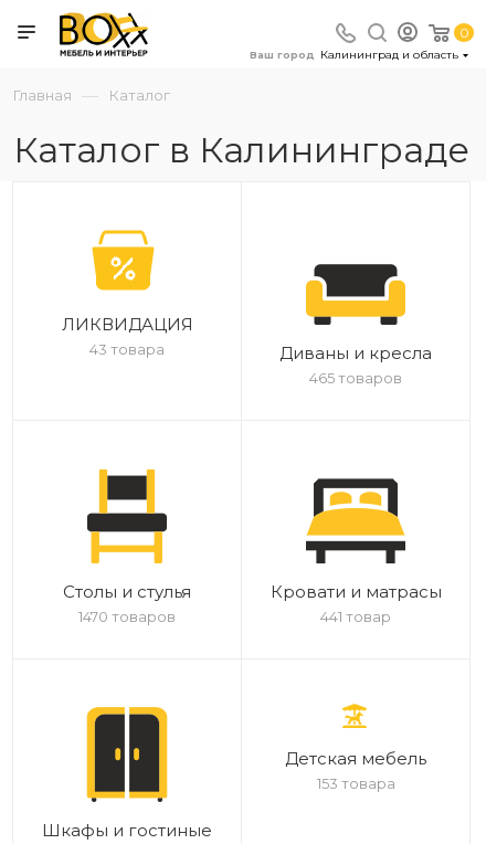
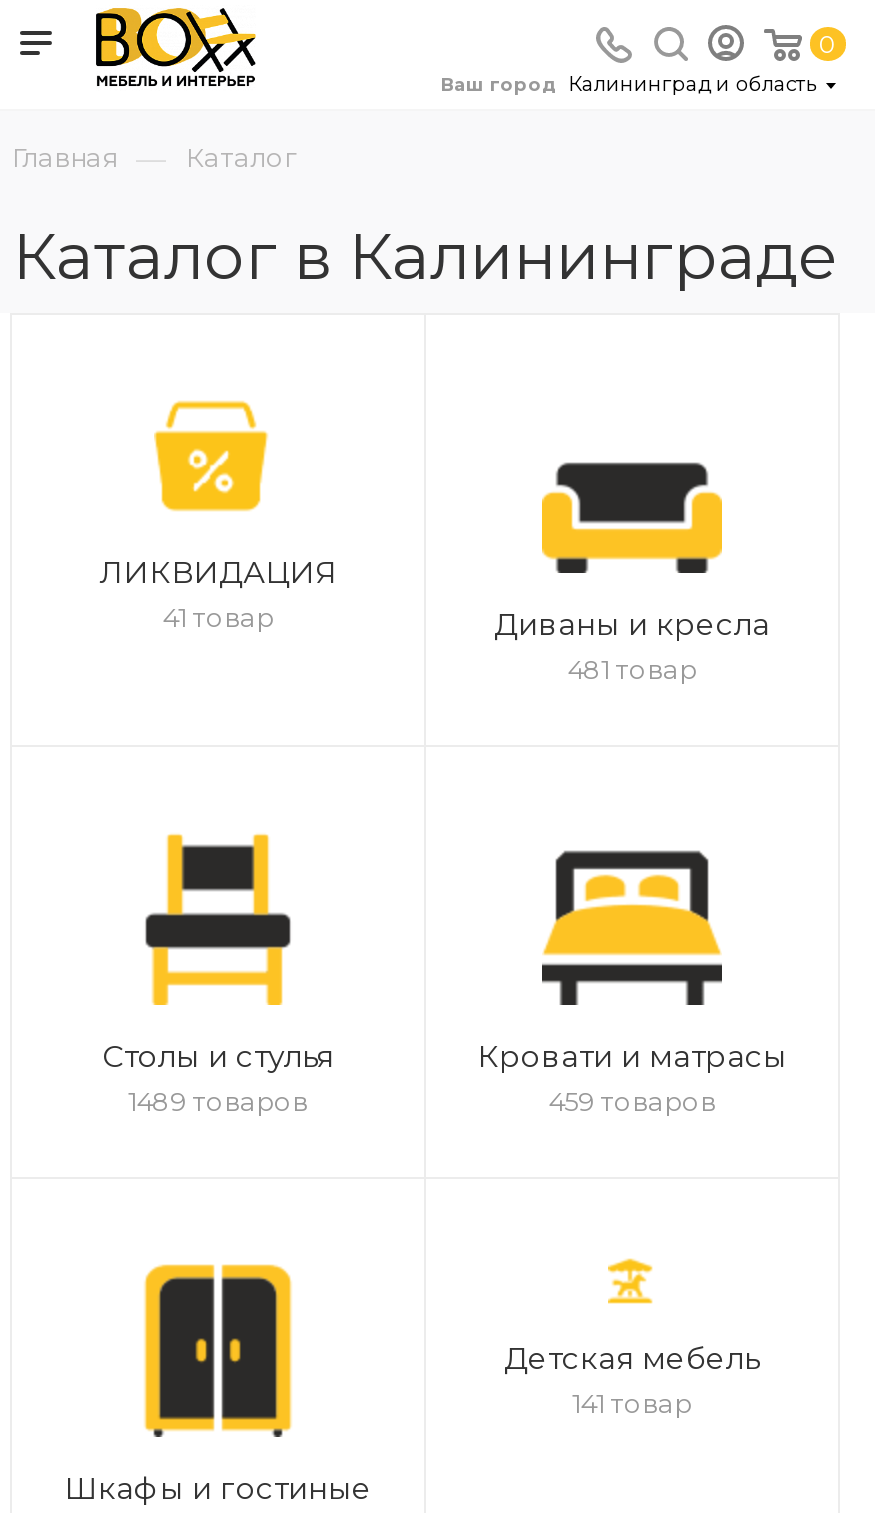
- 43 товара
+ 41 товар

- 465 товаров
+ 481 товар

- 1470 товаров
+ 1489 товаров

- 441 товар
+ 459 товаров

- 153 товара
+ 141 товар
